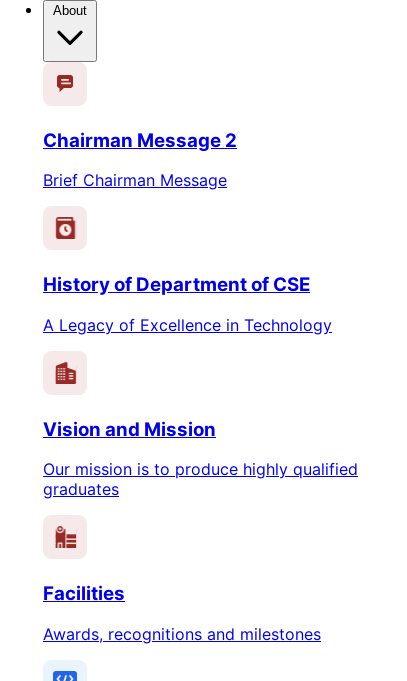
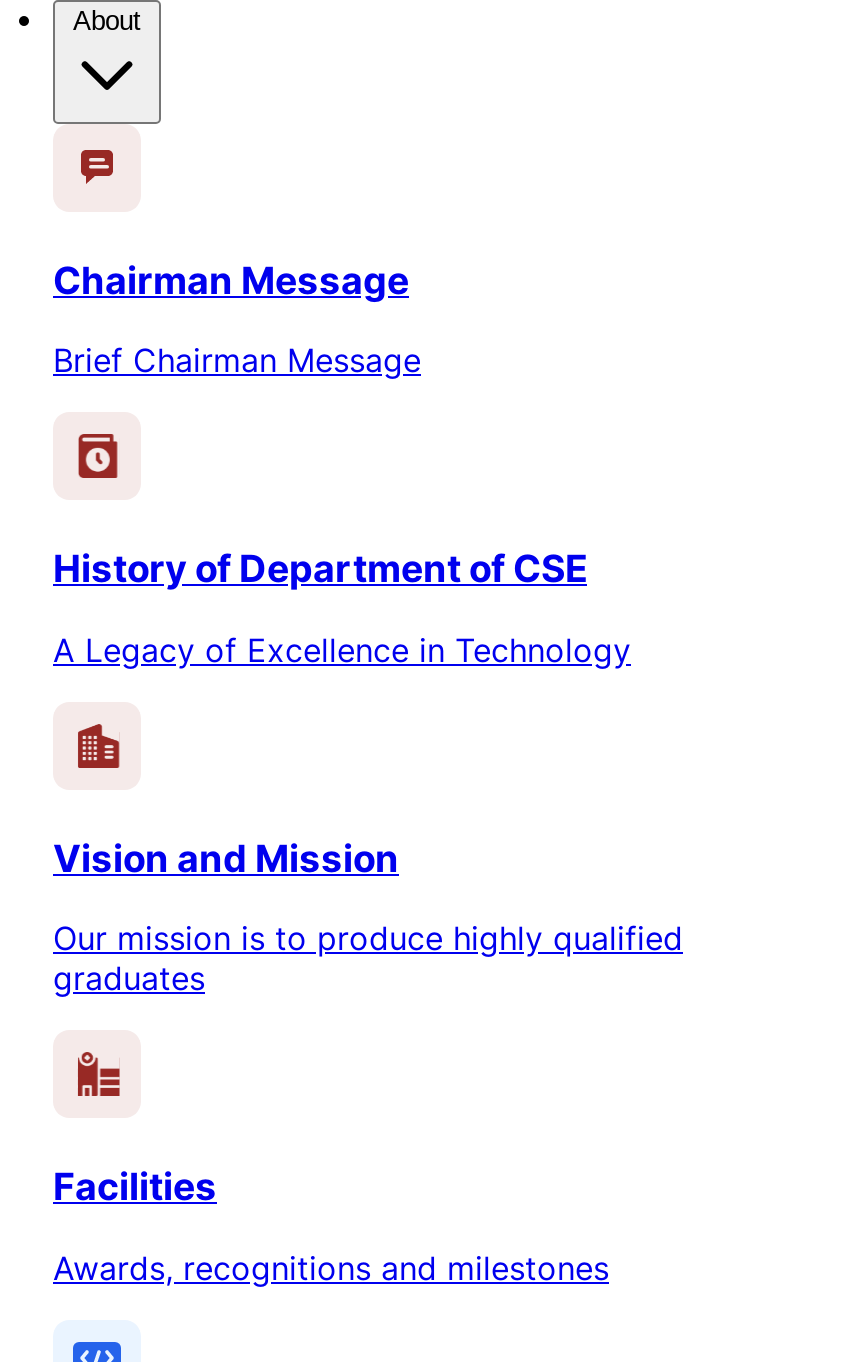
- Chairman Message 2
+ Chairman Message
